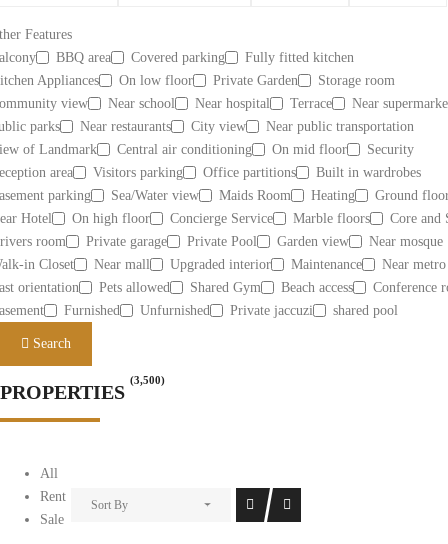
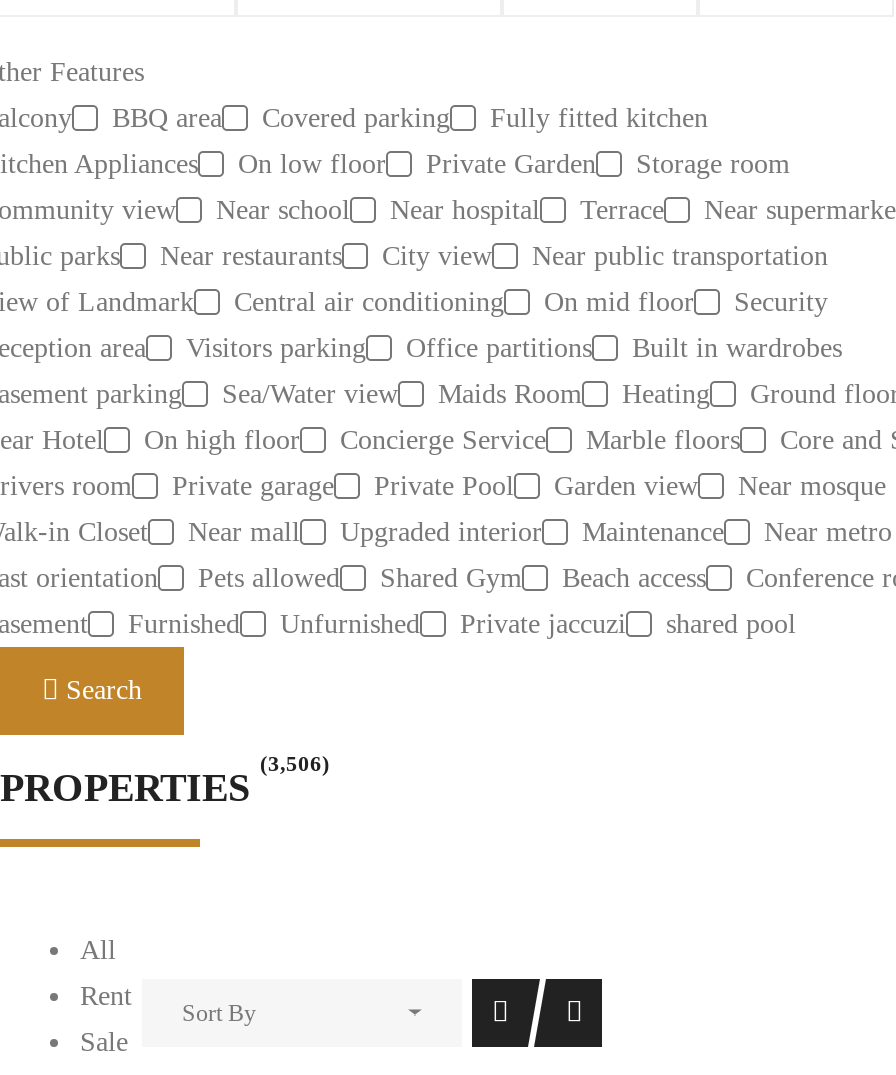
- (3,500)
+ (3,506)
